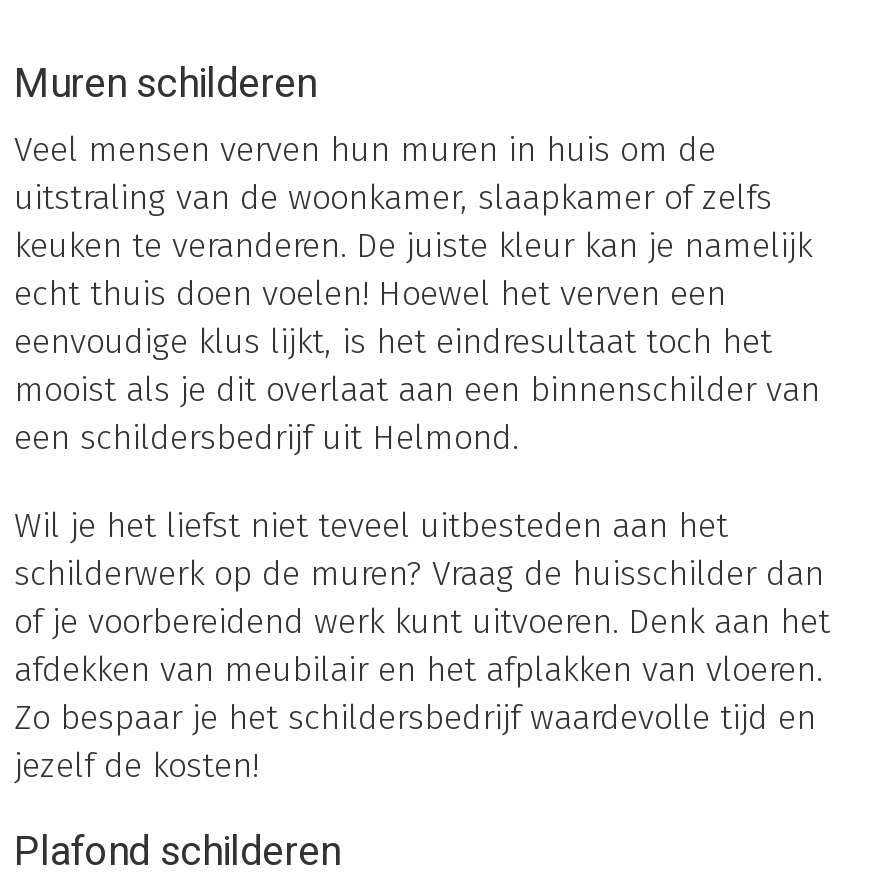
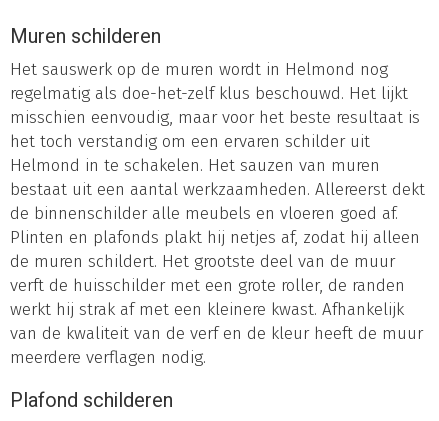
- Veel mensen verven hun muren in huis om de
- uitstraling van de woonkamer, slaapkamer of zelfs
- keuken te veranderen. De juiste kleur kan je namelijk
- echt thuis doen voelen! Hoewel het verven een
- eenvoudige klus lijkt, is het eindresultaat toch het
- mooist als je dit overlaat aan een binnenschilder van
- een schildersbedrijf uit Helmond.
- Wil je het liefst niet teveel uitbesteden aan het
- schilderwerk op de muren? Vraag de huisschilder dan
- of je voorbereidend werk kunt uitvoeren. Denk aan het
- afdekken van meubilair en het afplakken van vloeren.
- Zo bespaar je het schildersbedrijf waardevolle tijd en
- jezelf de kosten!
+ Het sauswerk op de muren wordt in Helmond nog
+ regelmatig als doe-het-zelf klus beschouwd. Het lijkt
+ misschien eenvoudig, maar voor het beste resultaat is
+ het toch verstandig om een ervaren schilder uit
+ Helmond in te schakelen. Het sauzen van muren
+ bestaat uit een aantal werkzaamheden. Allereerst dekt
+ de binnenschilder alle meubels en vloeren goed af.
+ Plinten en plafonds plakt hij netjes af, zodat hij alleen
+ de muren schildert. Het grootste deel van de muur
+ verft de huisschilder met een grote roller, de randen
+ werkt hij strak af met een kleinere kwast. Afhankelijk
+ van de kwaliteit van de verf en de kleur heeft de muur
+ meerdere verflagen nodig.
